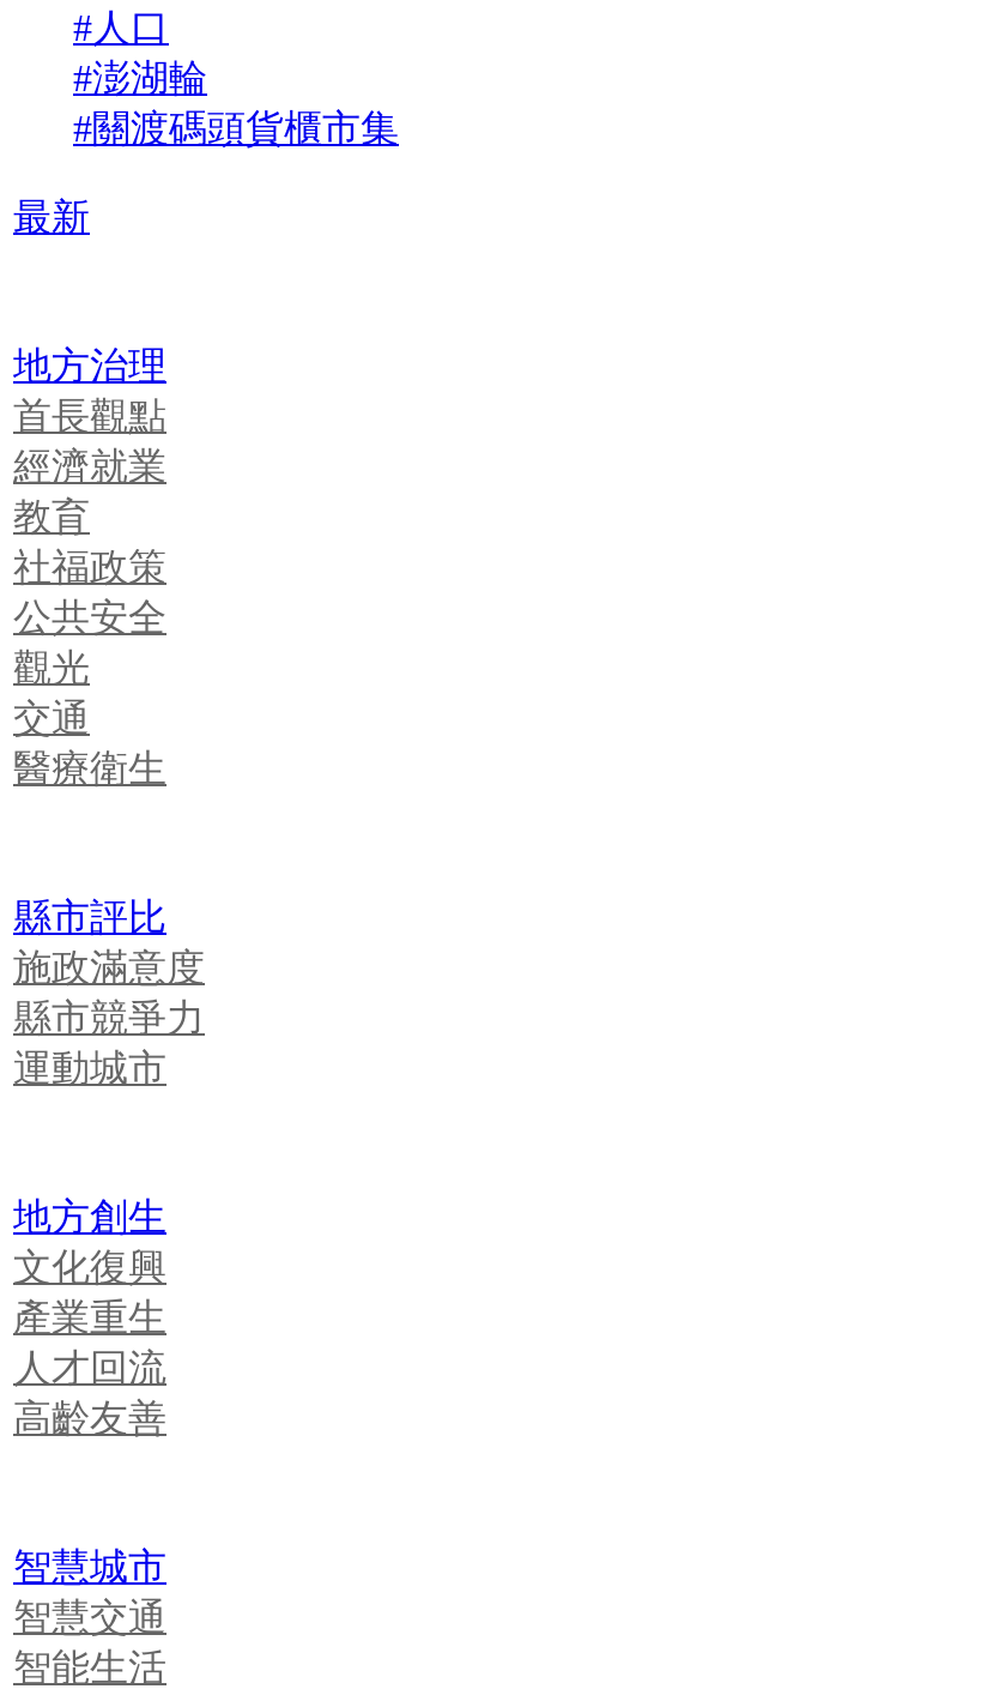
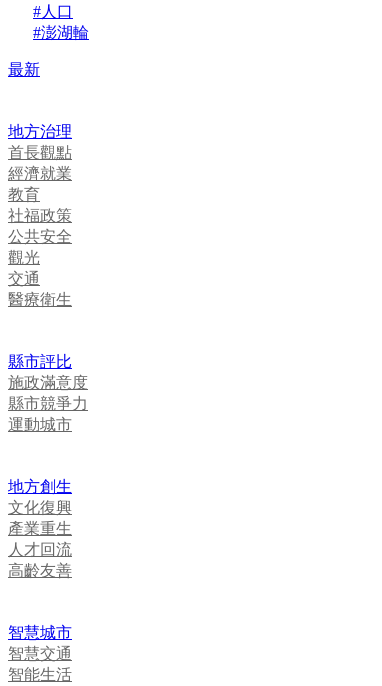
- #關渡碼頭貨櫃市集
